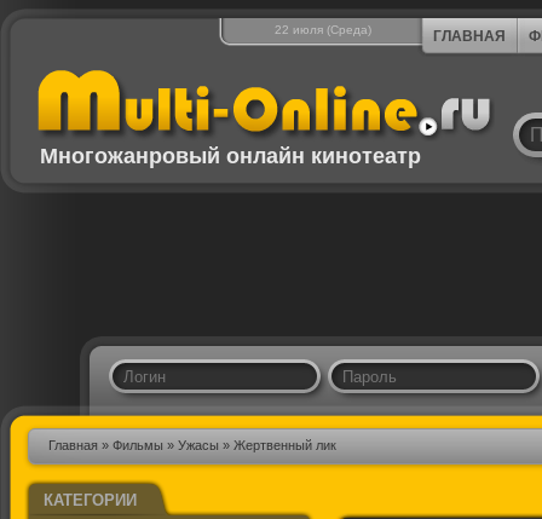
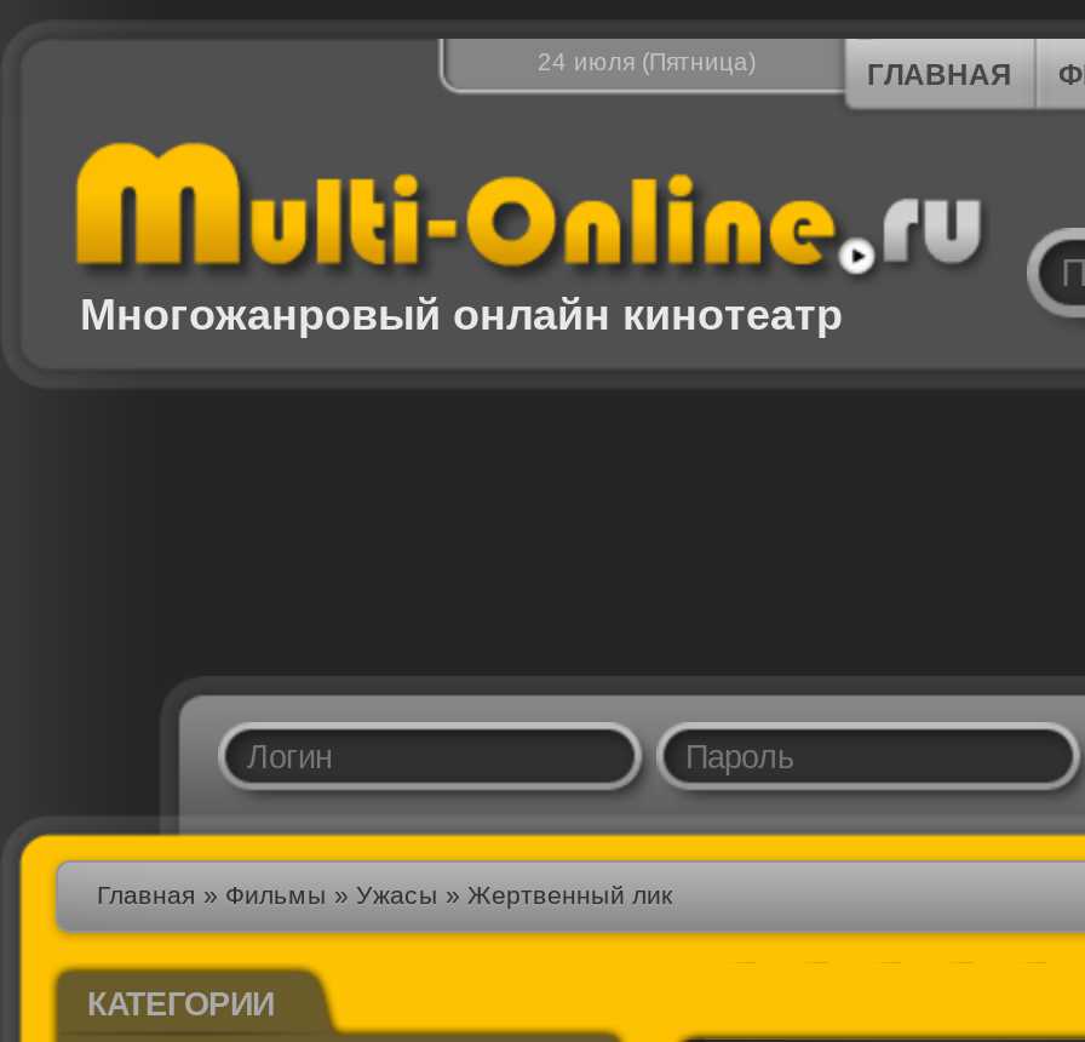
- 22 июля (Среда)
+ 24 июля (Пятница)
